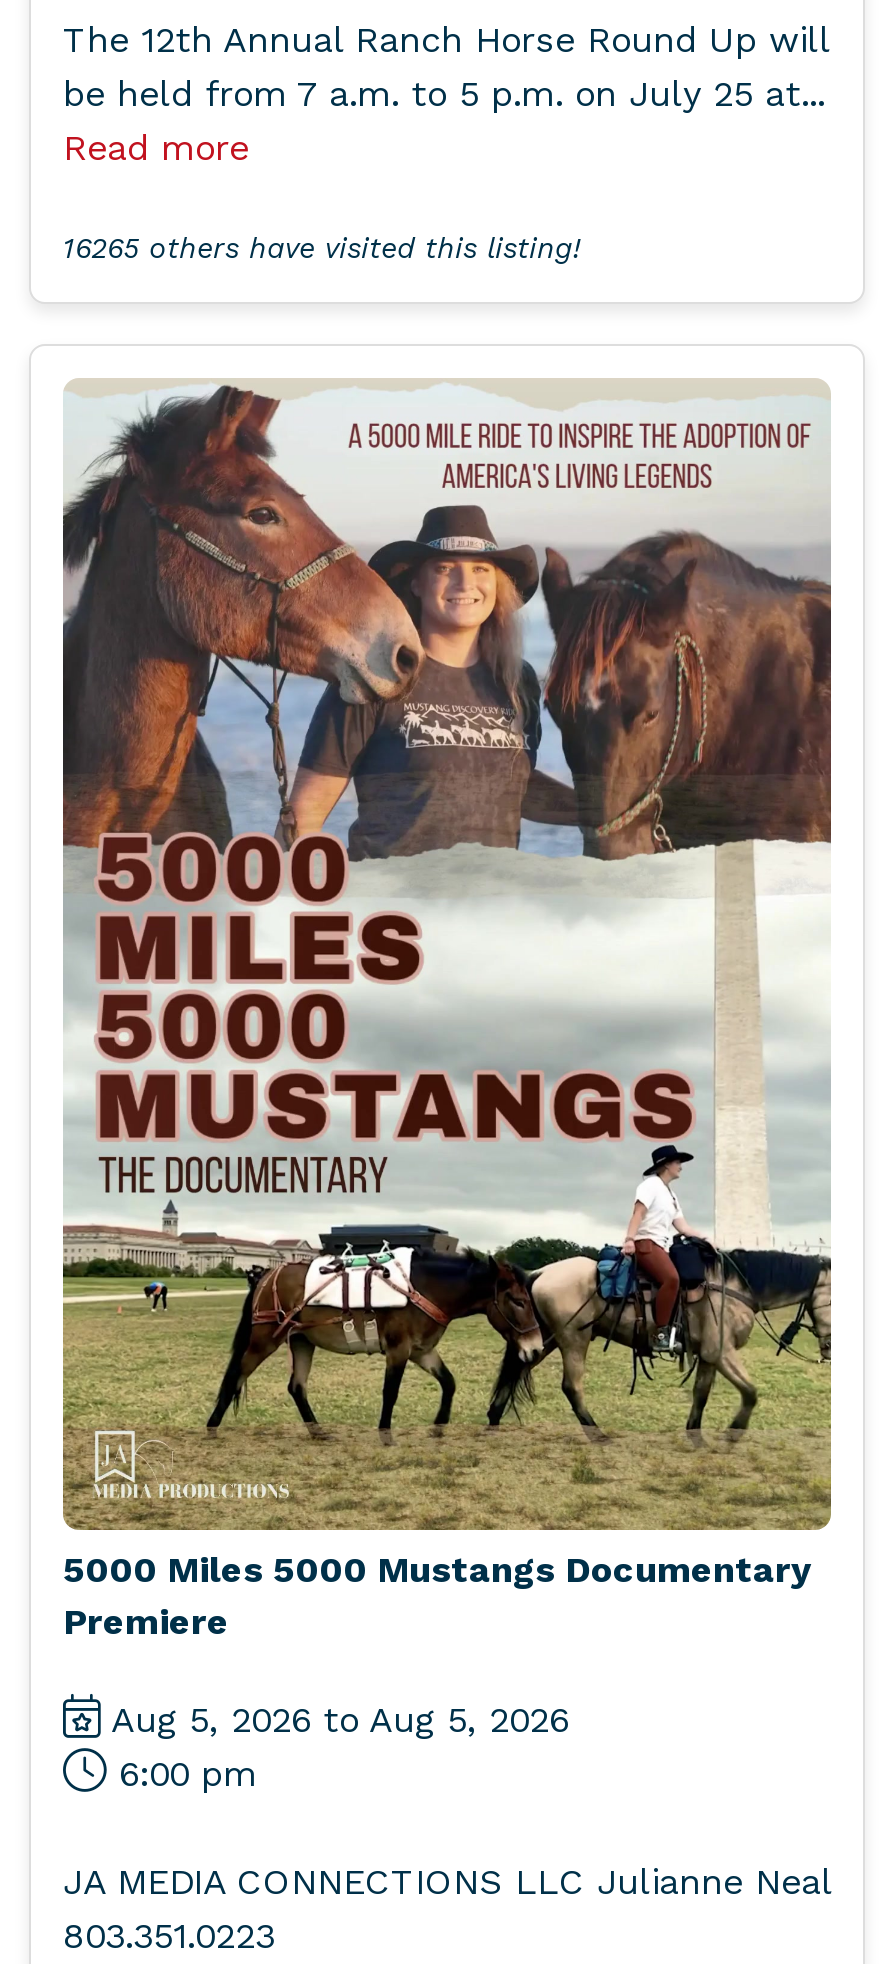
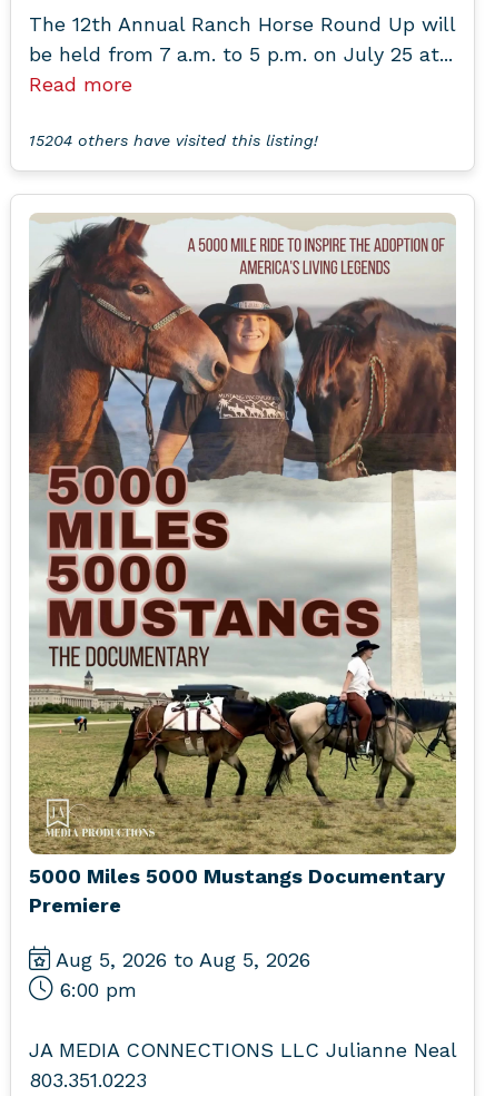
- 16265 others have visited this listing!
+ 15204 others have visited this listing!
